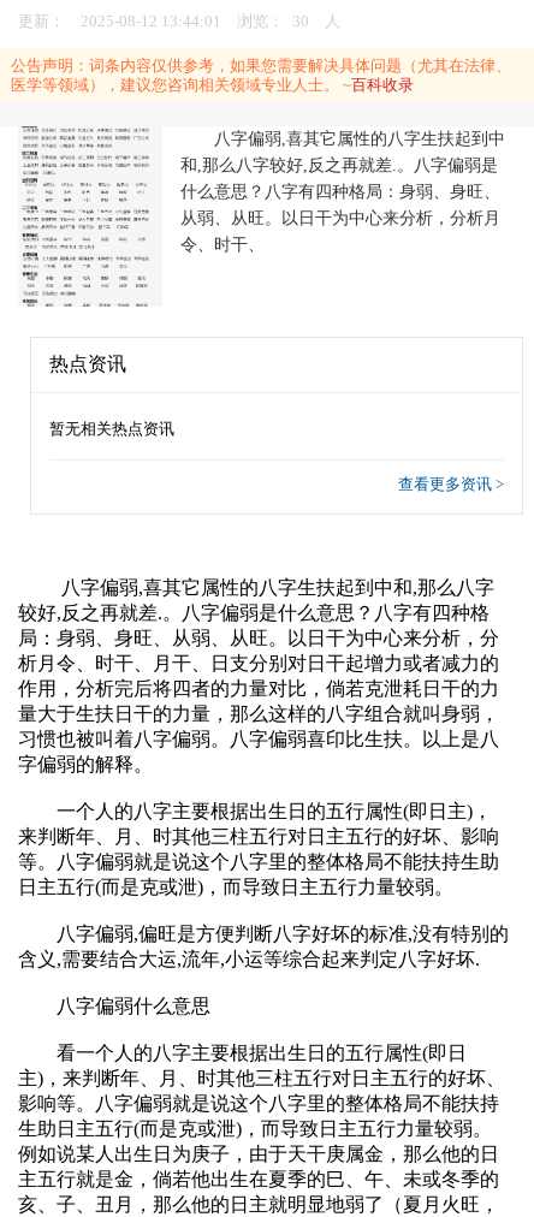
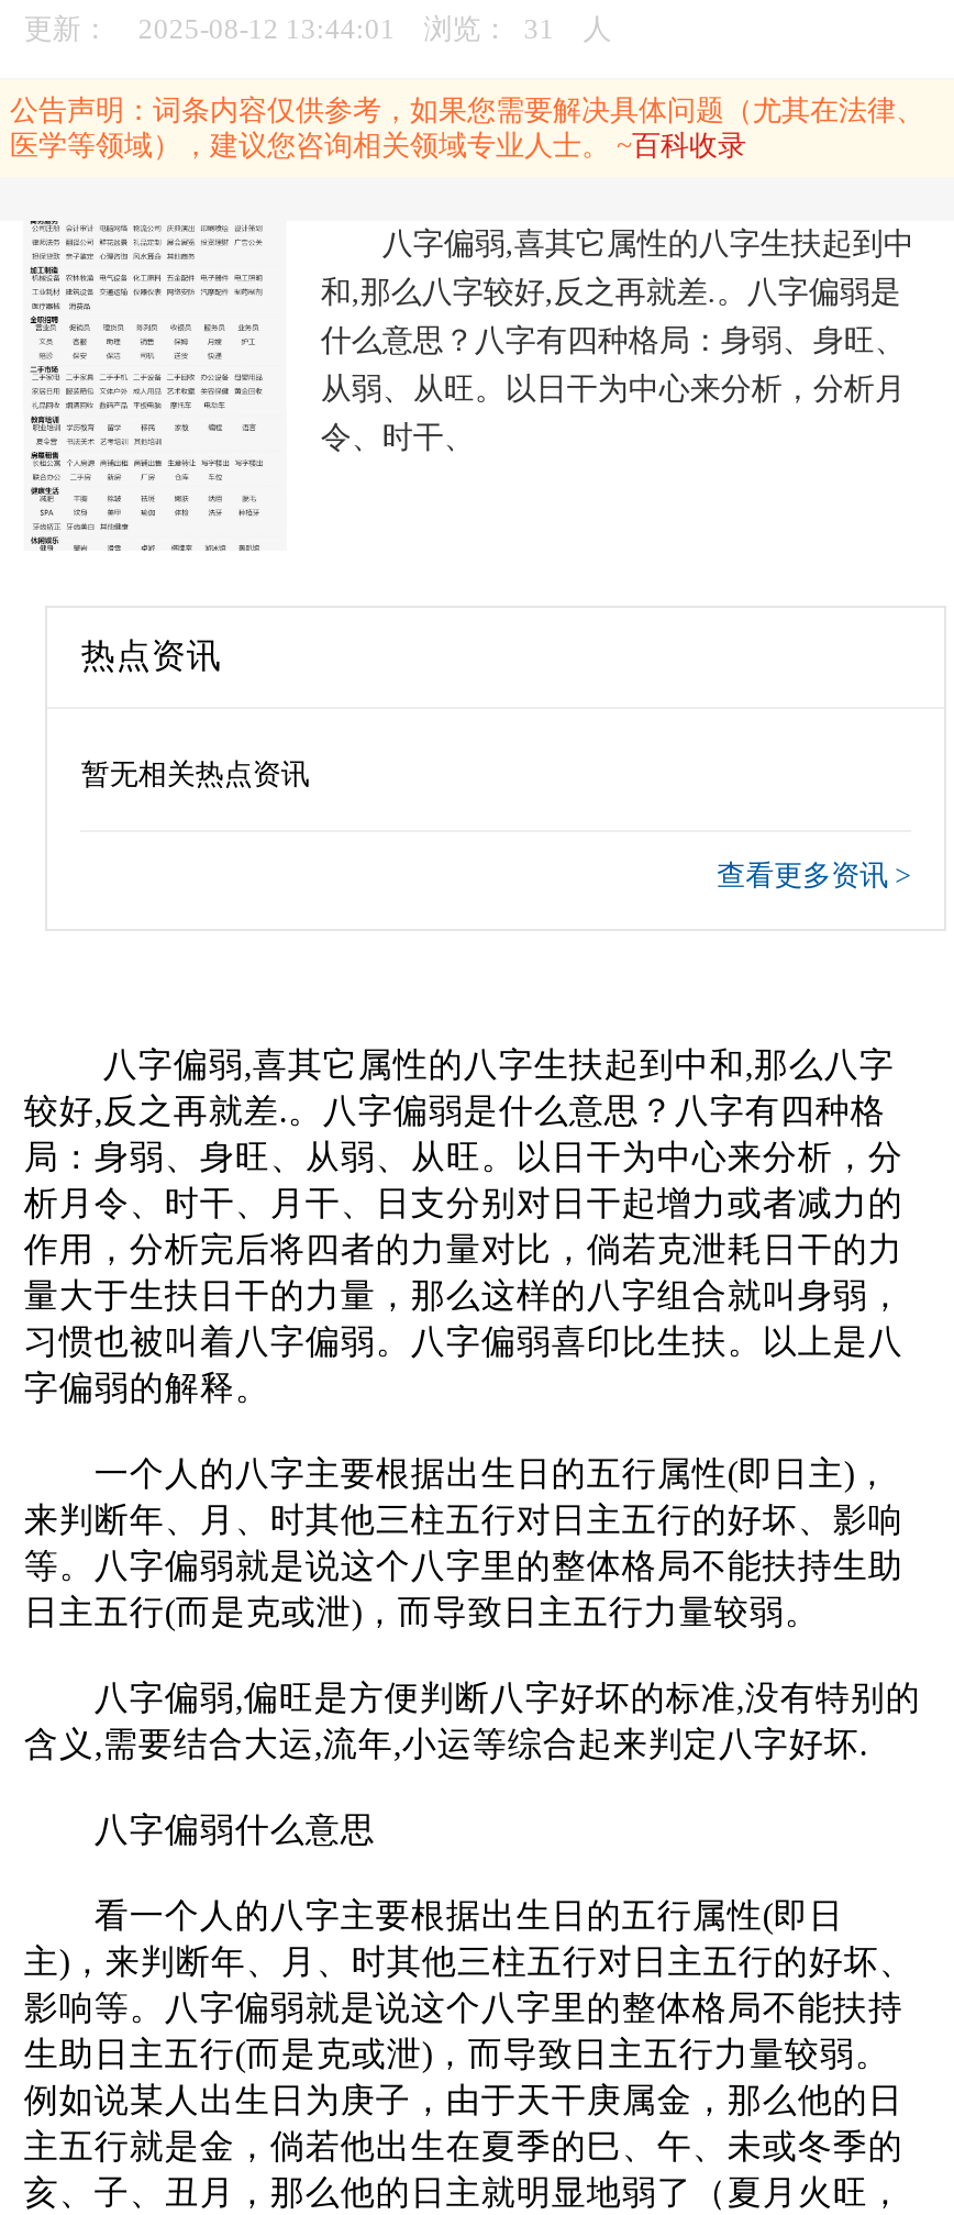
- 更新： 2025-08-12 13:44:01 浏览： 30 人
+ 更新： 2025-08-12 13:44:01 浏览： 31 人
